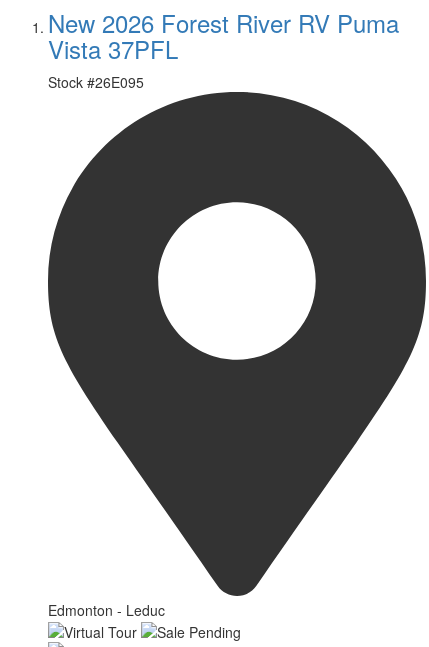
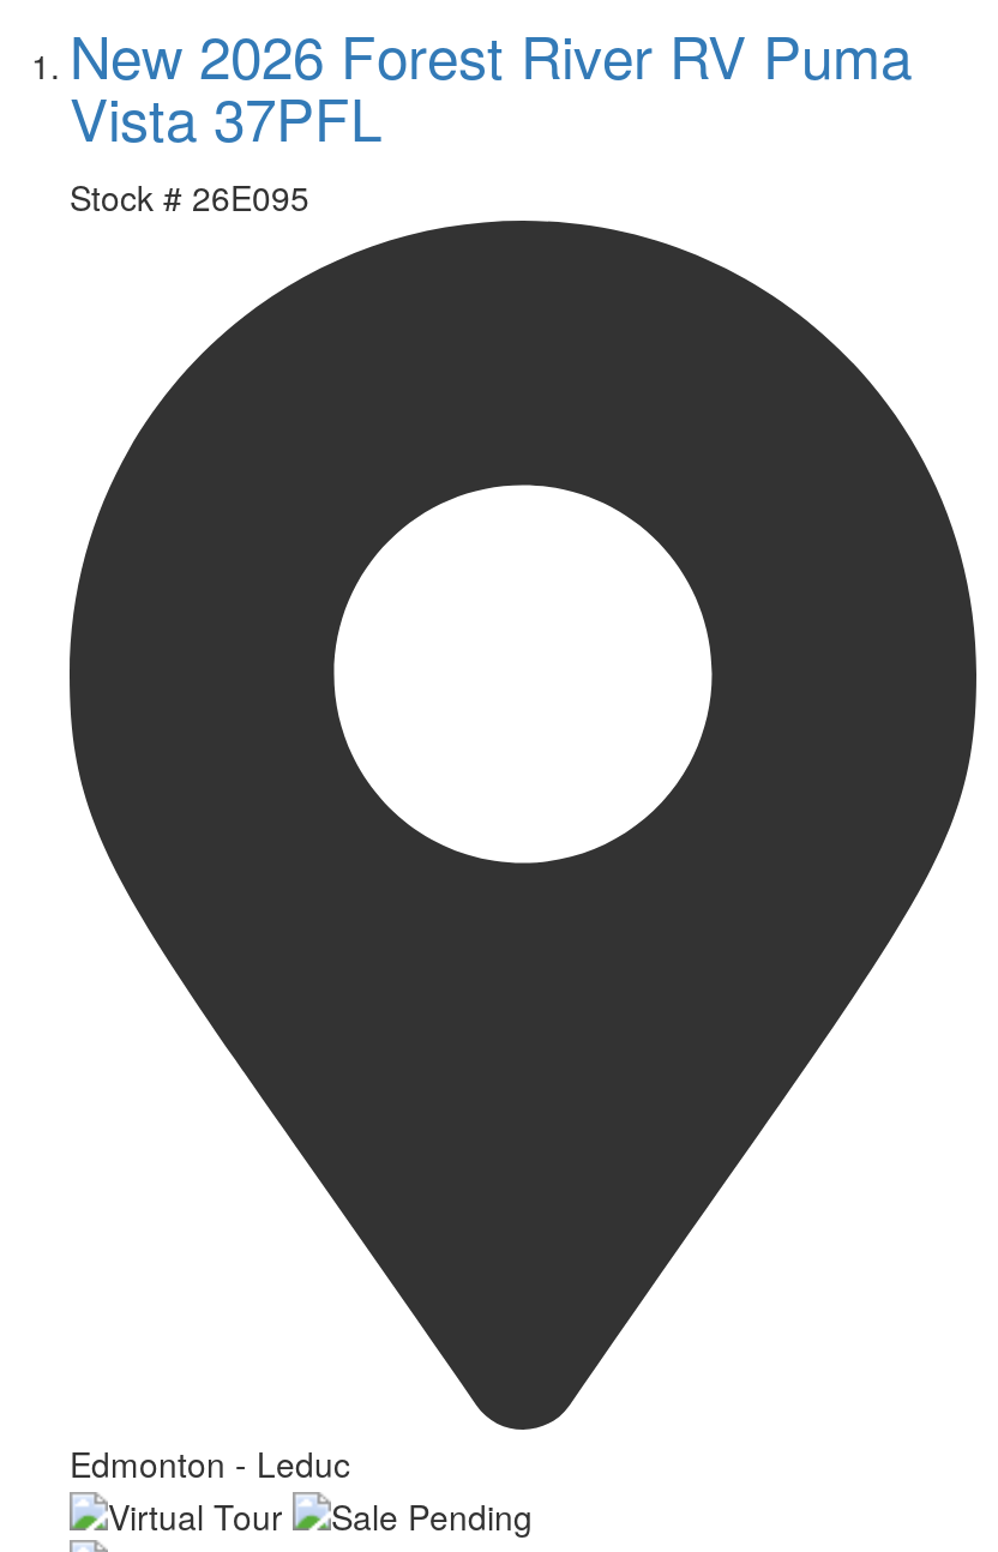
- Stock #26E095
+ Stock # 26E095
